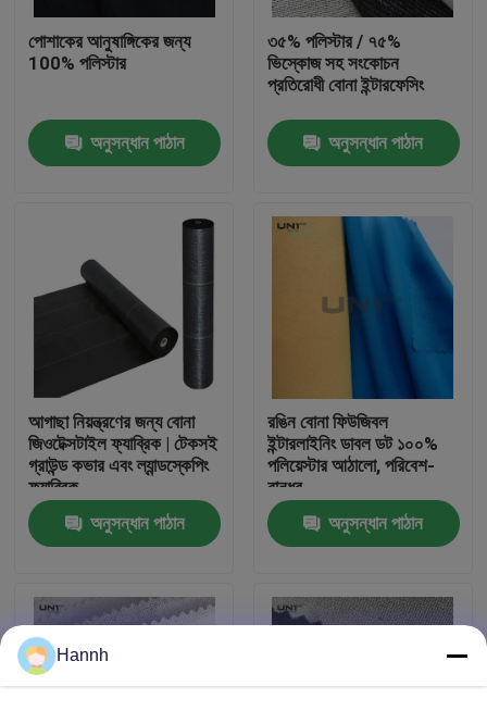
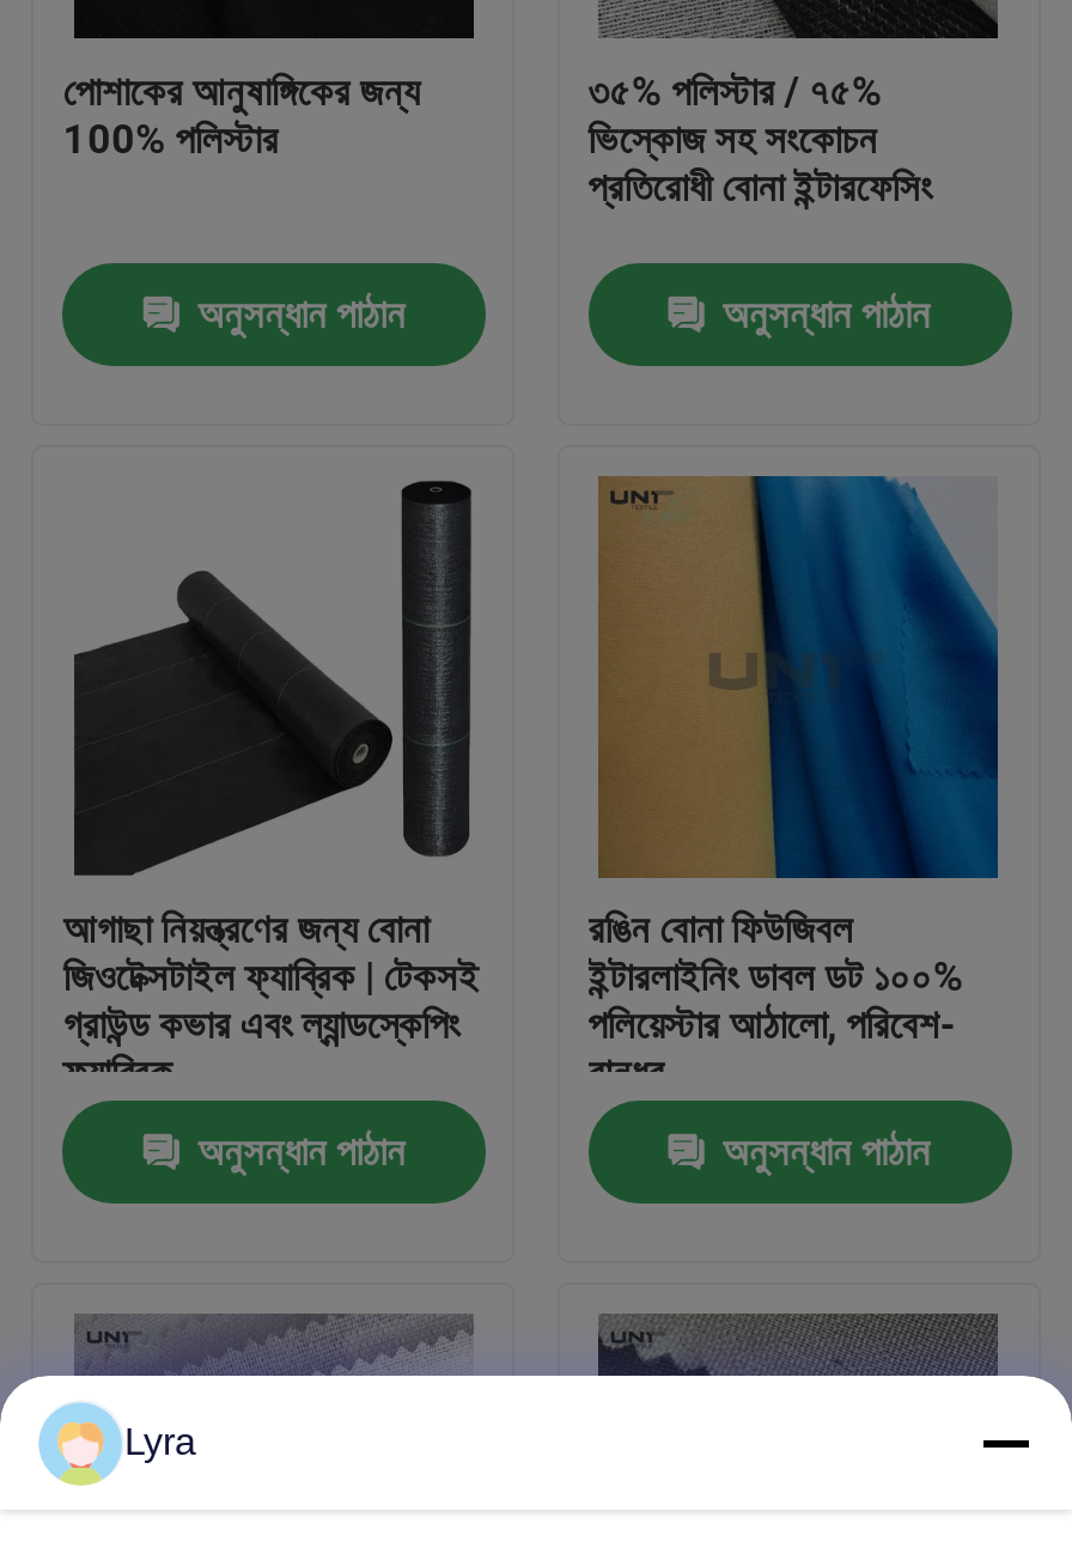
- Hannh
+ Lyra
